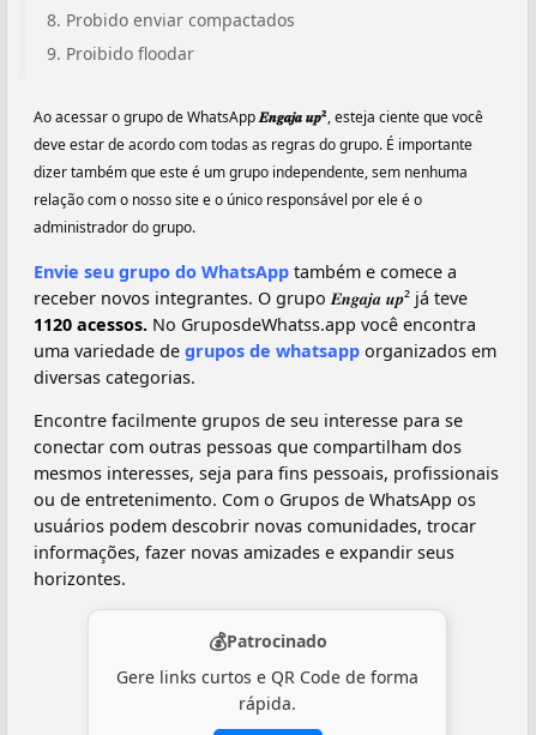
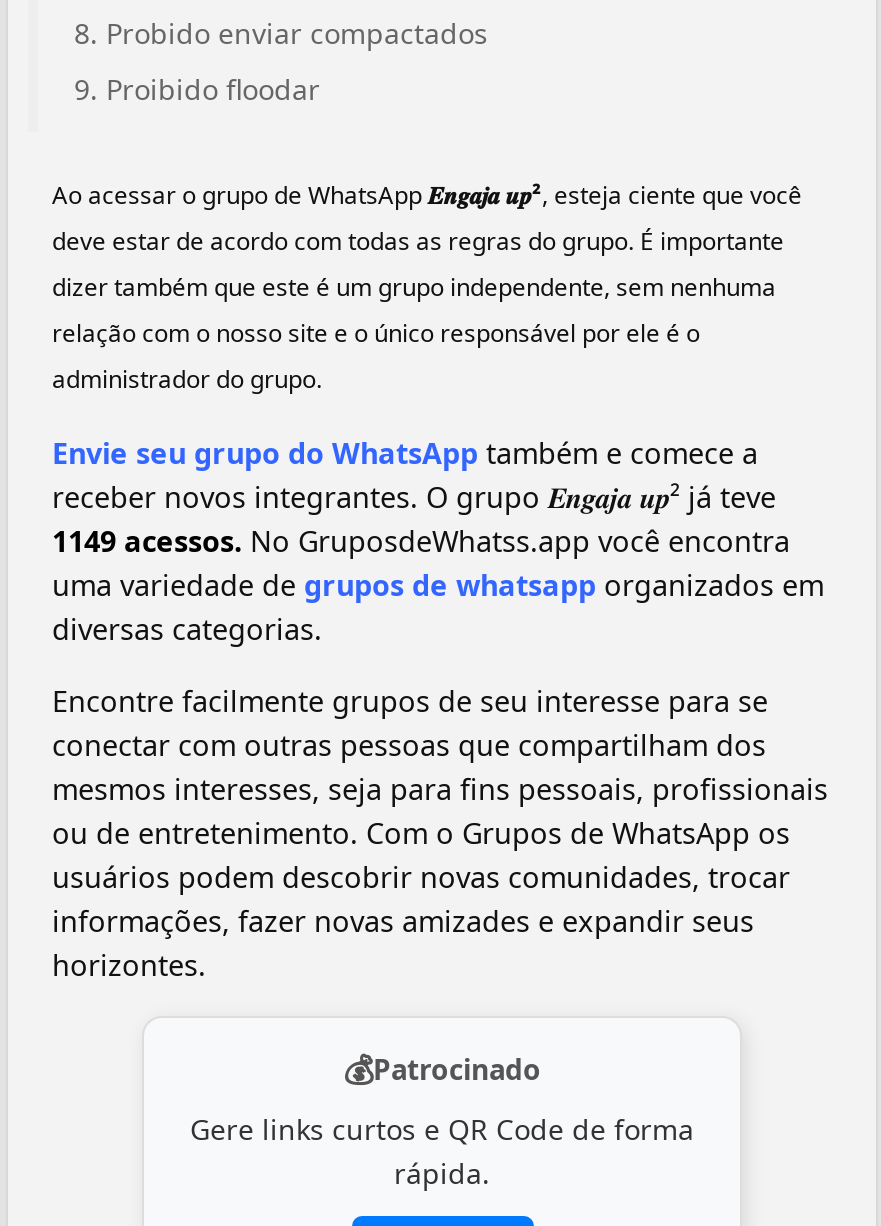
- 1120 acessos. No GruposdeWhatss.app você encontra
+ 1149 acessos. No GruposdeWhatss.app você encontra
